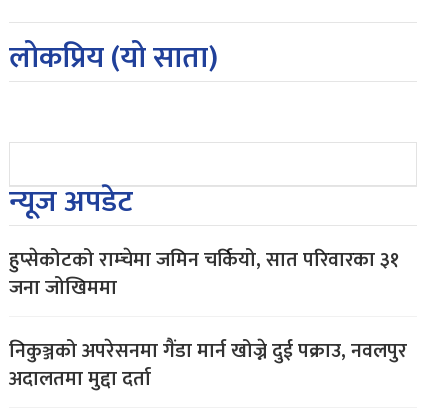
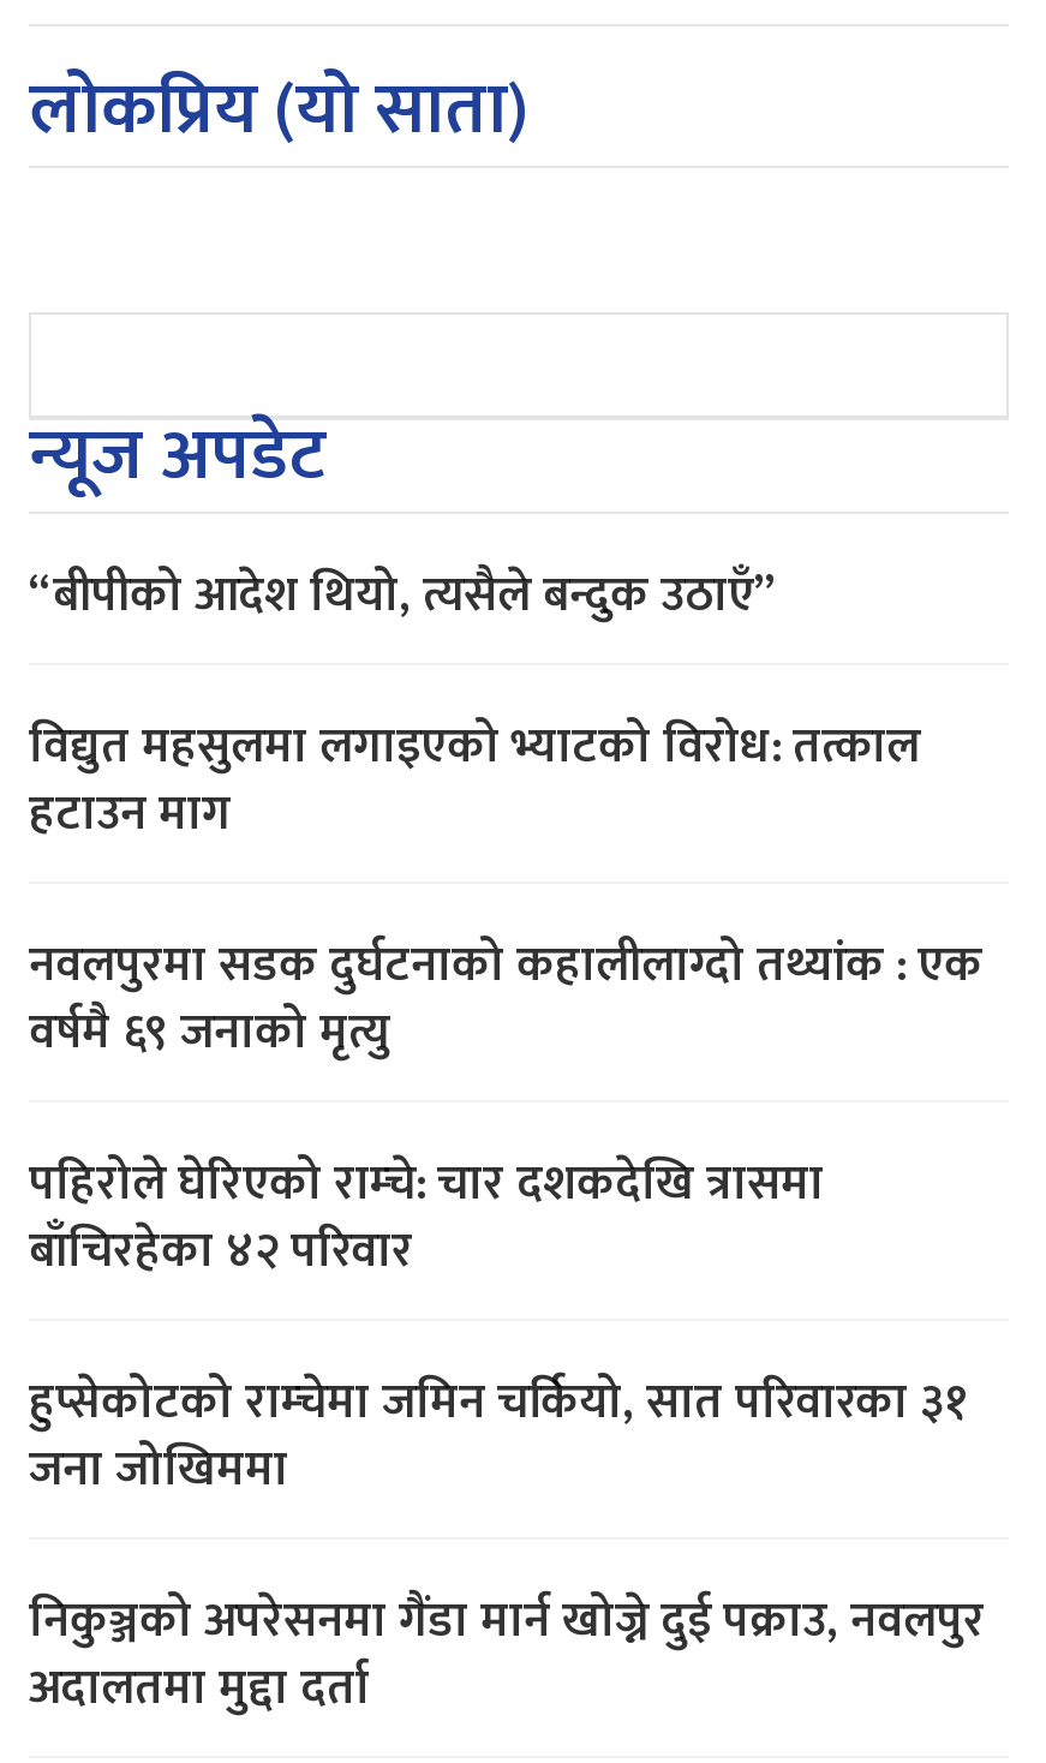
+ “बीपीको आदेश थियो, त्यसैले बन्दुक उठाएँ”
+ विद्युत महसुलमा लगाइएको भ्याटको विरोध: तत्काल
+ हटाउन माग
+ नवलपुरमा सडक दुर्घटनाको कहालीलाग्दो तथ्यांक : एक
+ वर्षमै ६९ जनाको मृत्यु
+ पहिरोले घेरिएको राम्चे: चार दशकदेखि त्रासमा
+ बाँचिरहेका ४२ परिवार
